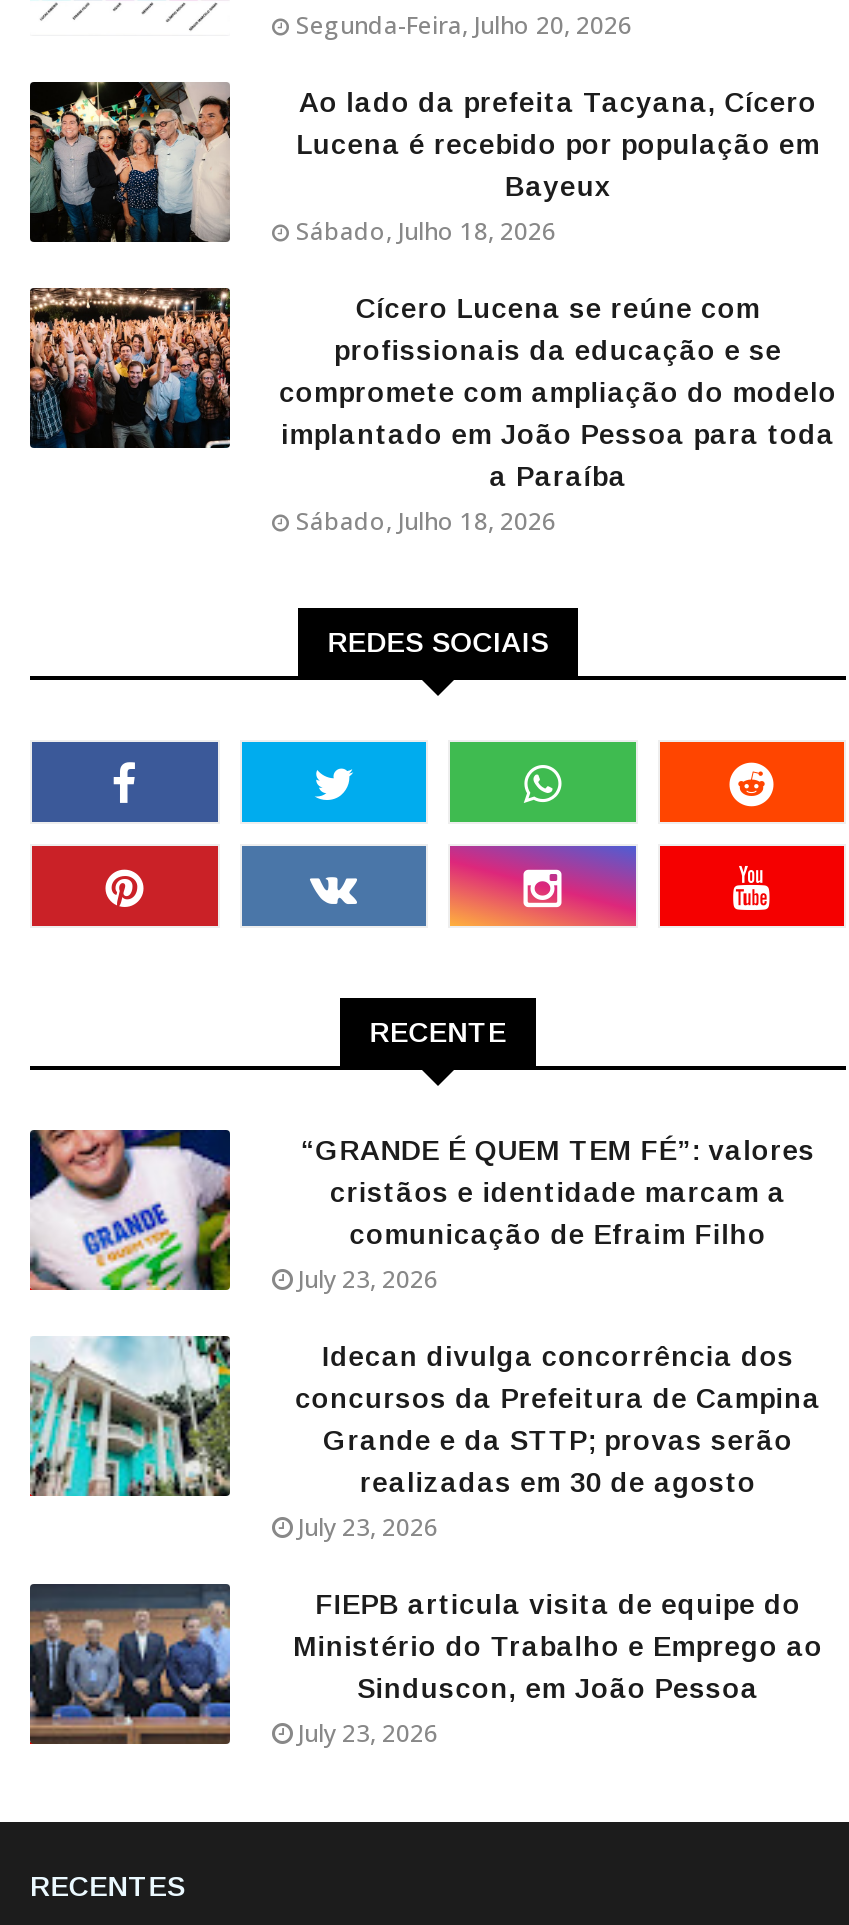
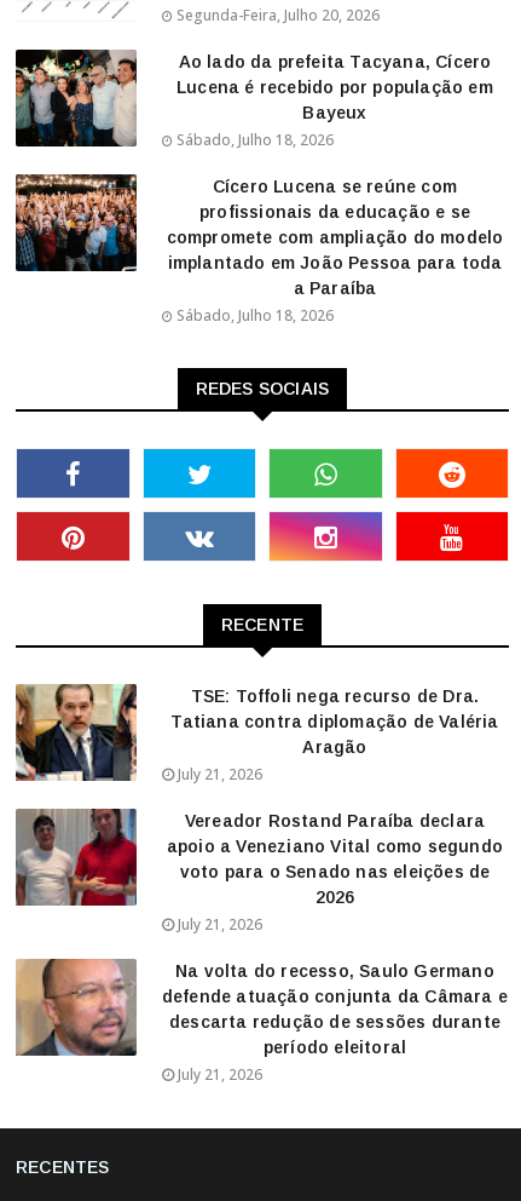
- [image]
- “GRANDE É QUEM TEM FÉ”: valores
- cristãos e identidade marcam a
- comunicação de Efraim Filho
- July 23, 2026
+ [image]
+ TSE: Toffoli nega recurso de Dra.
+ Tatiana contra diplomação de Valéria
+ Aragão
+ July 21, 2026

- [image]
- Idecan divulga concorrência dos
- concursos da Prefeitura de Campina
- Grande e da STTP; provas serão
- realizadas em 30 de agosto
- July 23, 2026
+ [image]
+ Vereador Rostand Paraíba declara
+ apoio a Veneziano Vital como segundo
+ voto para o Senado nas eleições de
+ 2026
+ July 21, 2026

- [image]
- FIEPB articula visita de equipe do
- Ministério do Trabalho e Emprego ao
- Sinduscon, em João Pessoa
- July 23, 2026
+ [image]
+ Na volta do recesso, Saulo Germano
+ defende atuação conjunta da Câmara e
+ descarta redução de sessões durante
+ período eleitoral
+ July 21, 2026
